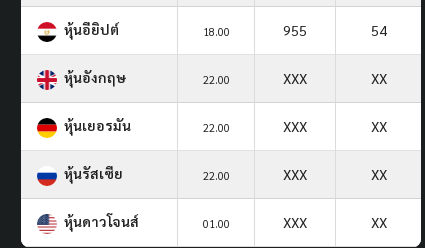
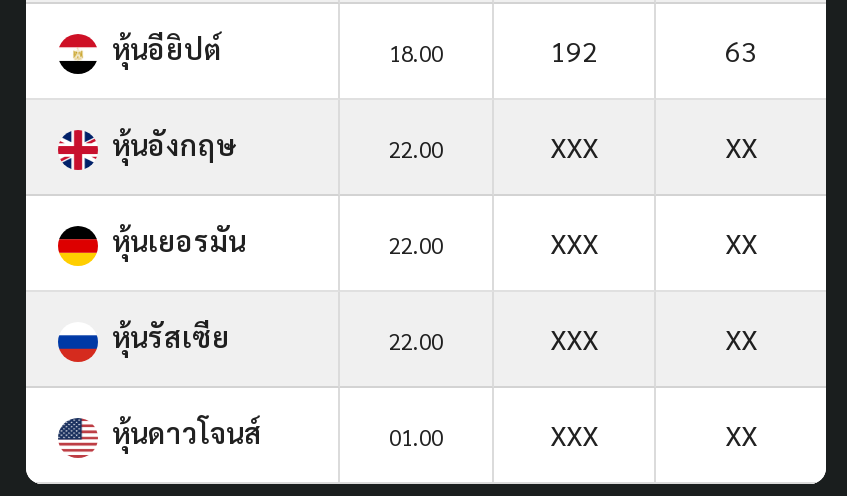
- 955
+ 192

- 54
+ 63
